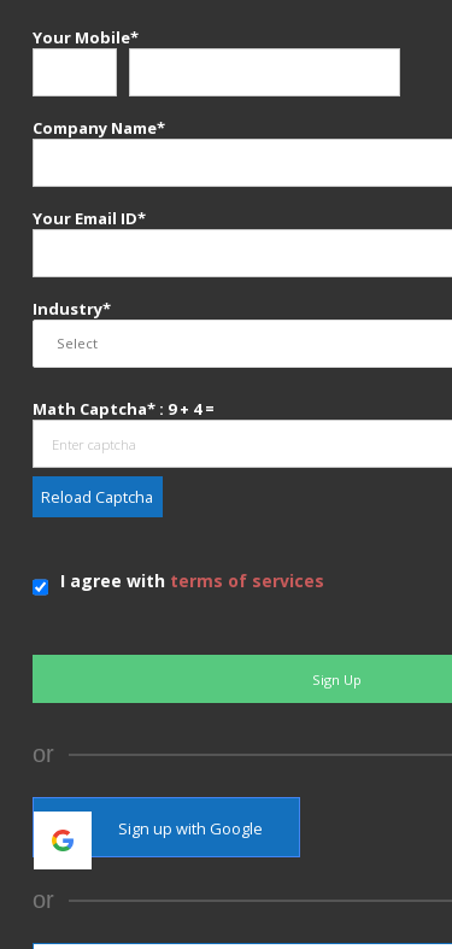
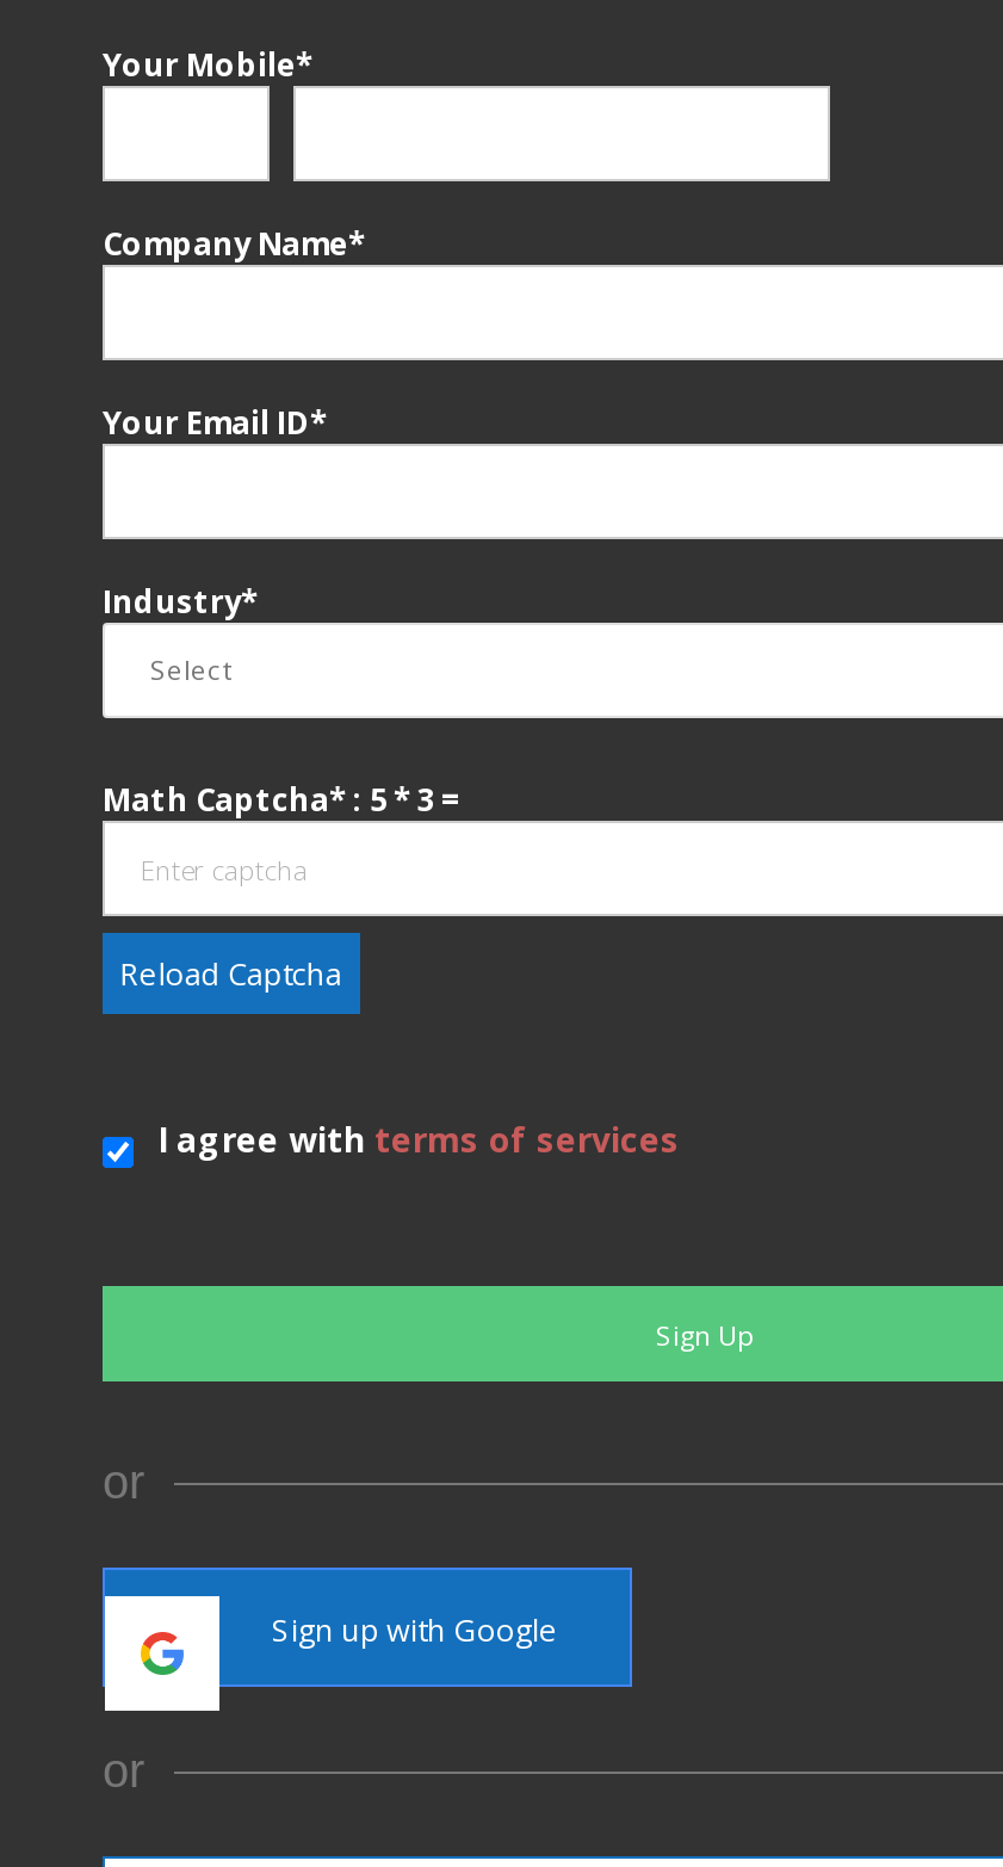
- Math Captcha* : 9 + 4 =
+ Math Captcha* : 5 * 3 =
